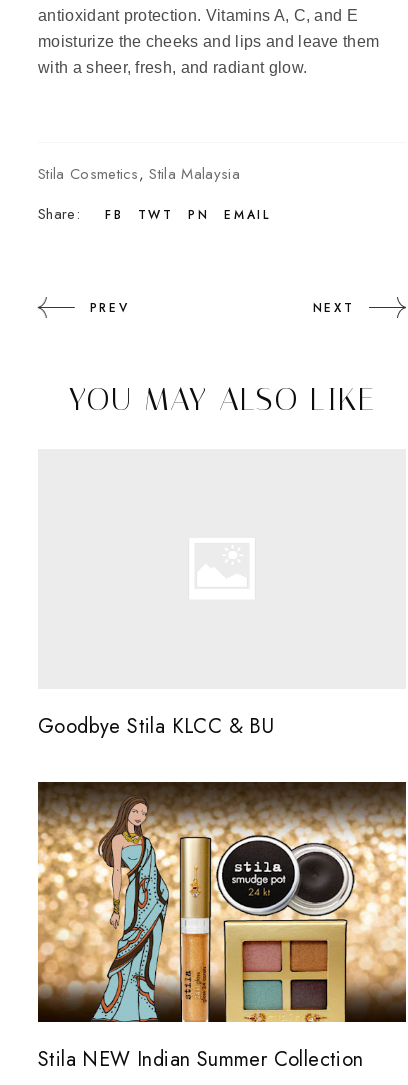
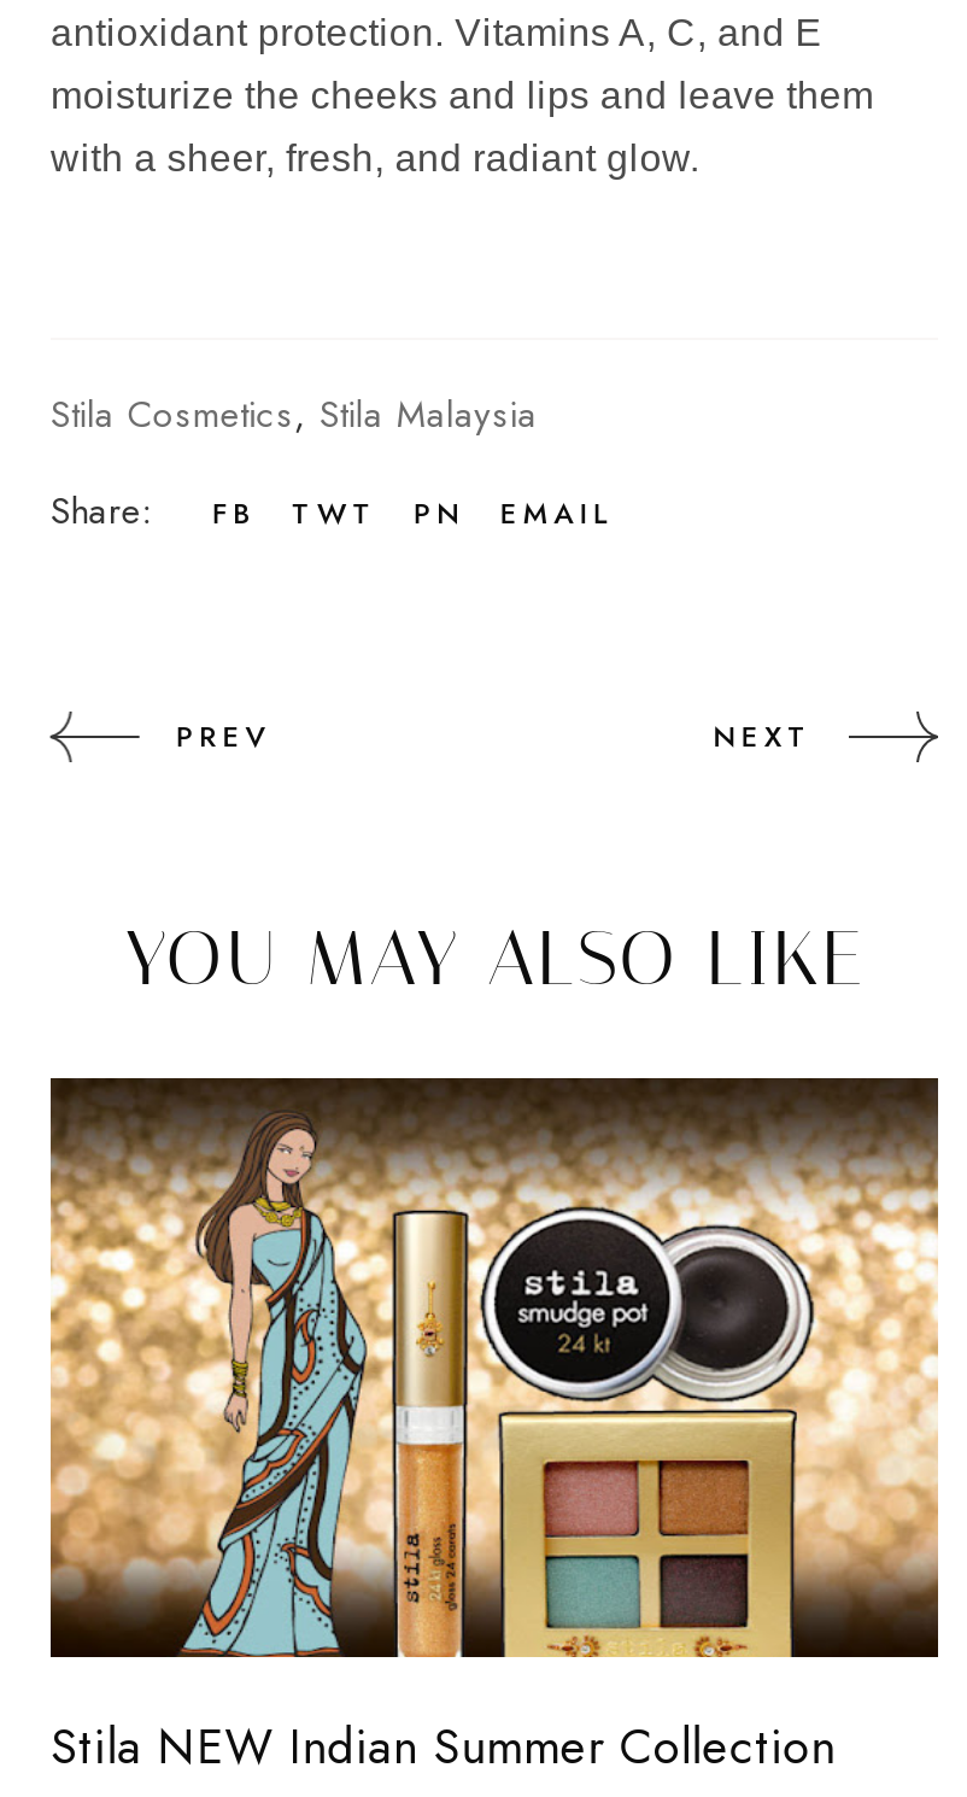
- Goodbye Stila KLCC & BU
